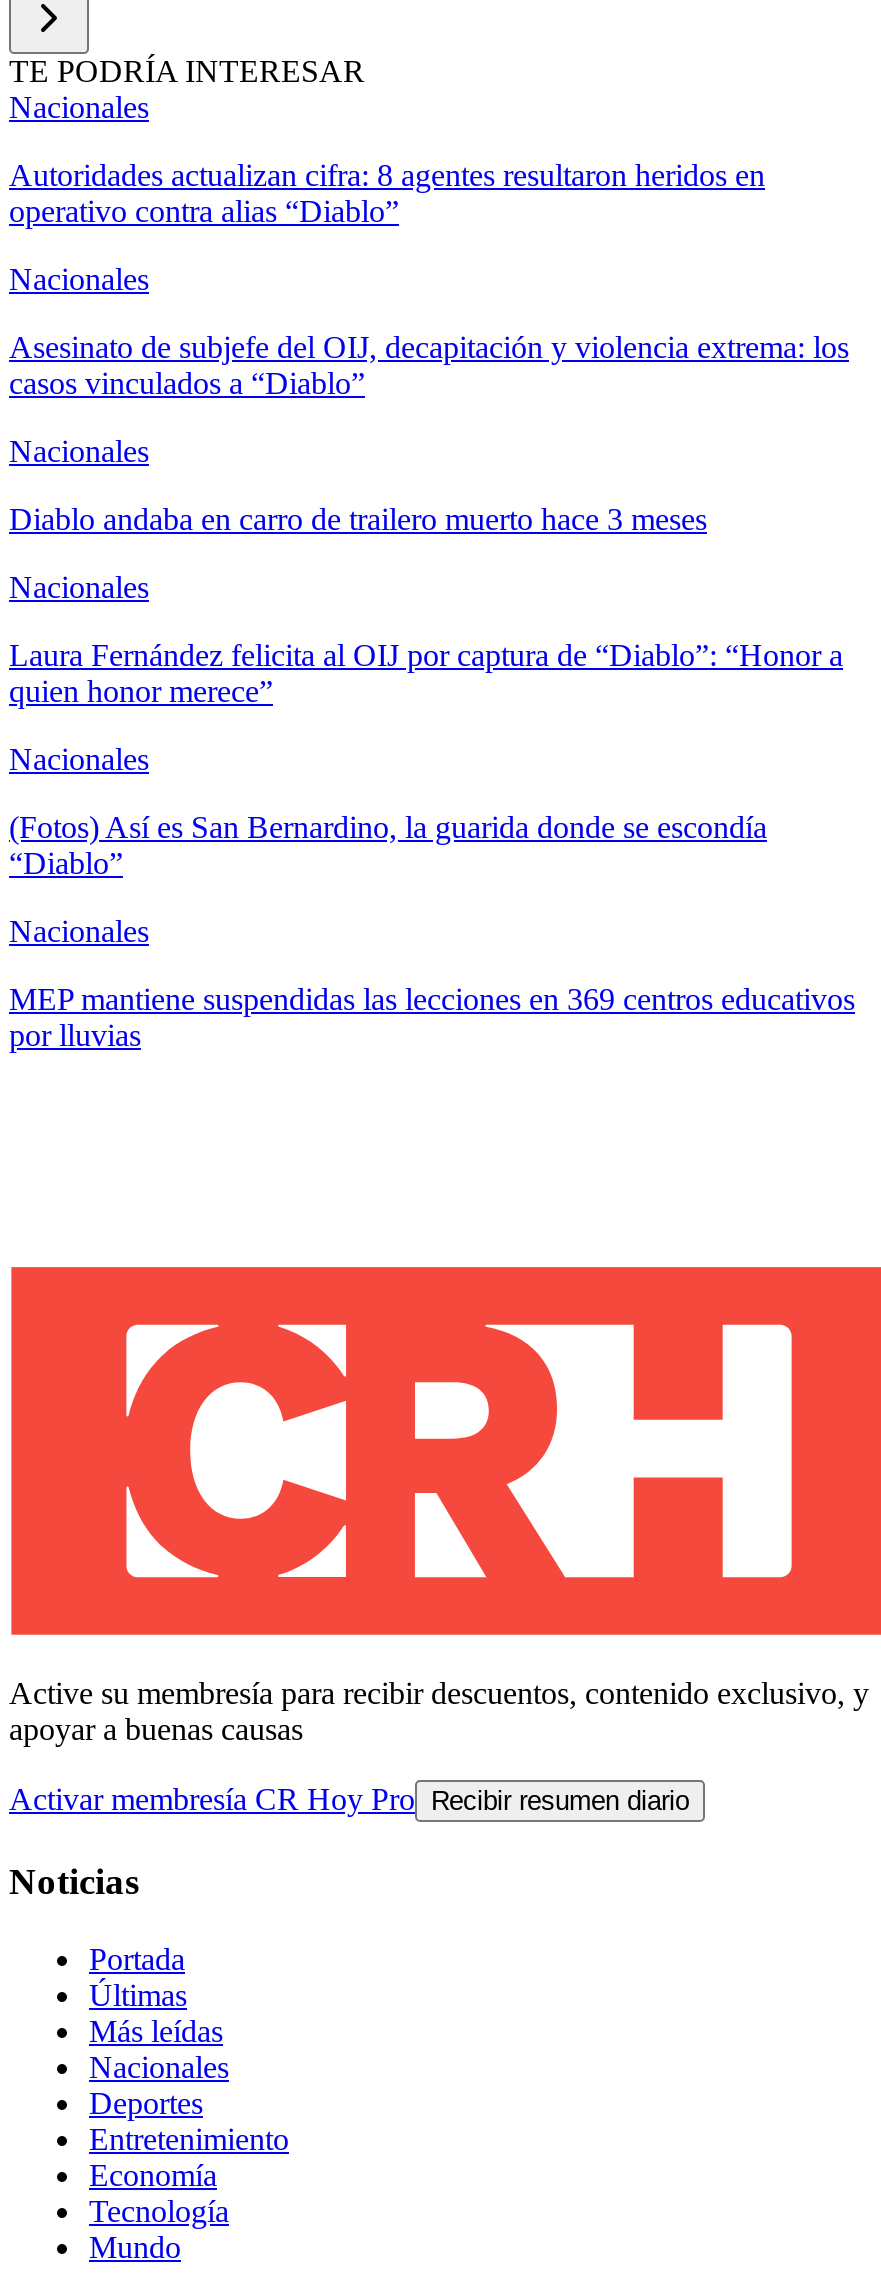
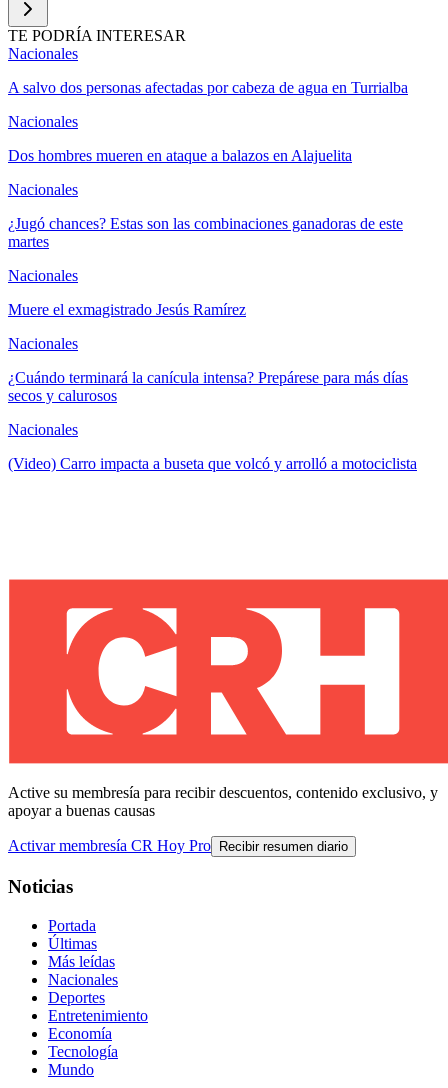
- Autoridades actualizan cifra: 8 agentes resultaron heridos en
- operativo contra alias “Diablo”
+ A salvo dos personas afectadas por cabeza de agua en Turrialba

- Asesinato de subjefe del OIJ, decapitación y violencia extrema: los
- casos vinculados a “Diablo”
+ Dos hombres mueren en ataque a balazos en Alajuelita

- Diablo andaba en carro de trailero muerto hace 3 meses
+ ¿Jugó chances? Estas son las combinaciones ganadoras de este
+ martes

- Laura Fernández felicita al OIJ por captura de “Diablo”: “Honor a
- quien honor merece”
+ Muere el exmagistrado Jesús Ramírez

- (Fotos) Así es San Bernardino, la guarida donde se escondía
- “Diablo”
+ ¿Cuándo terminará la canícula intensa? Prepárese para más días
+ secos y calurosos

- MEP mantiene suspendidas las lecciones en 369 centros educativos
- por lluvias
+ (Video) Carro impacta a buseta que volcó y arrolló a motociclista
